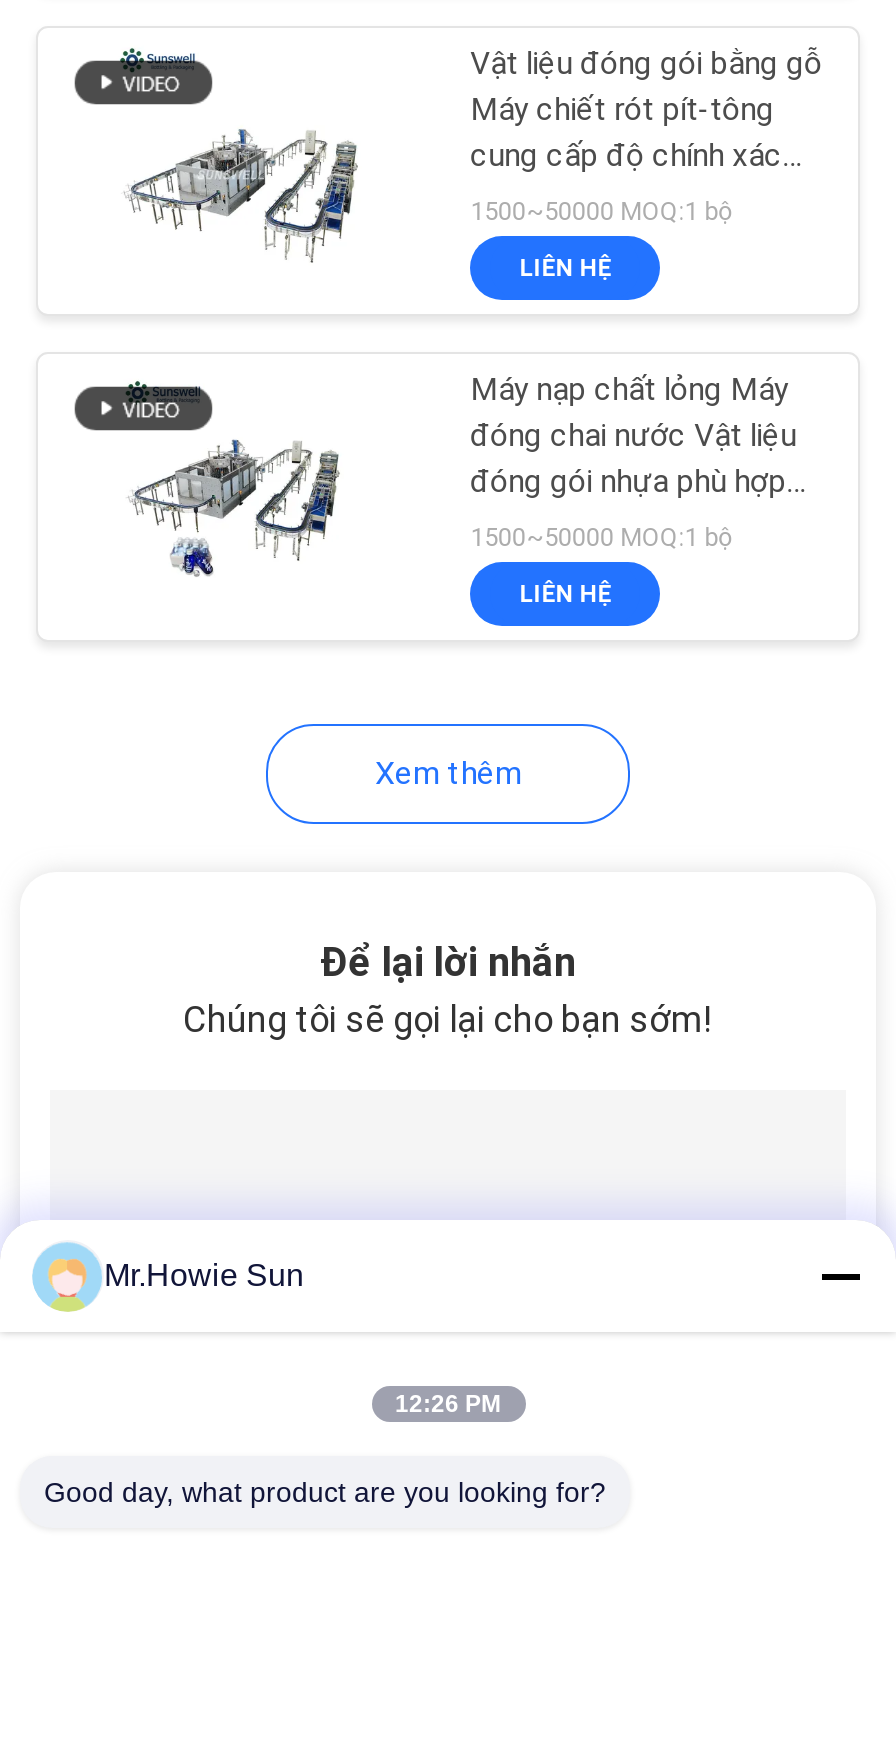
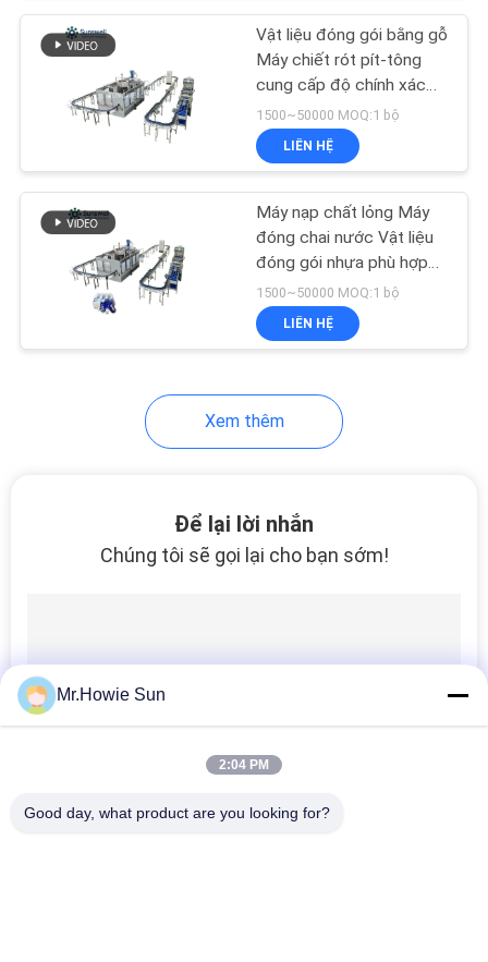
- 12:26 PM
+ 2:04 PM
